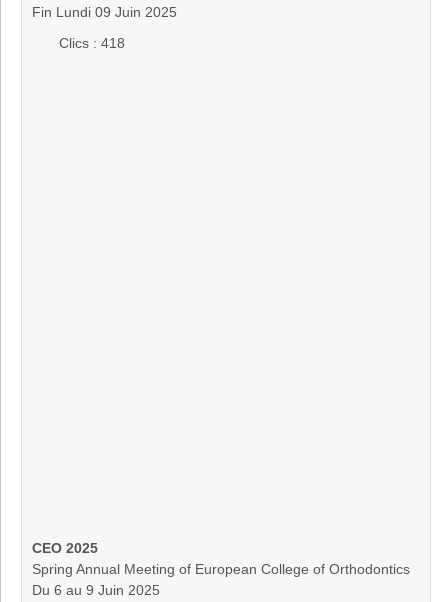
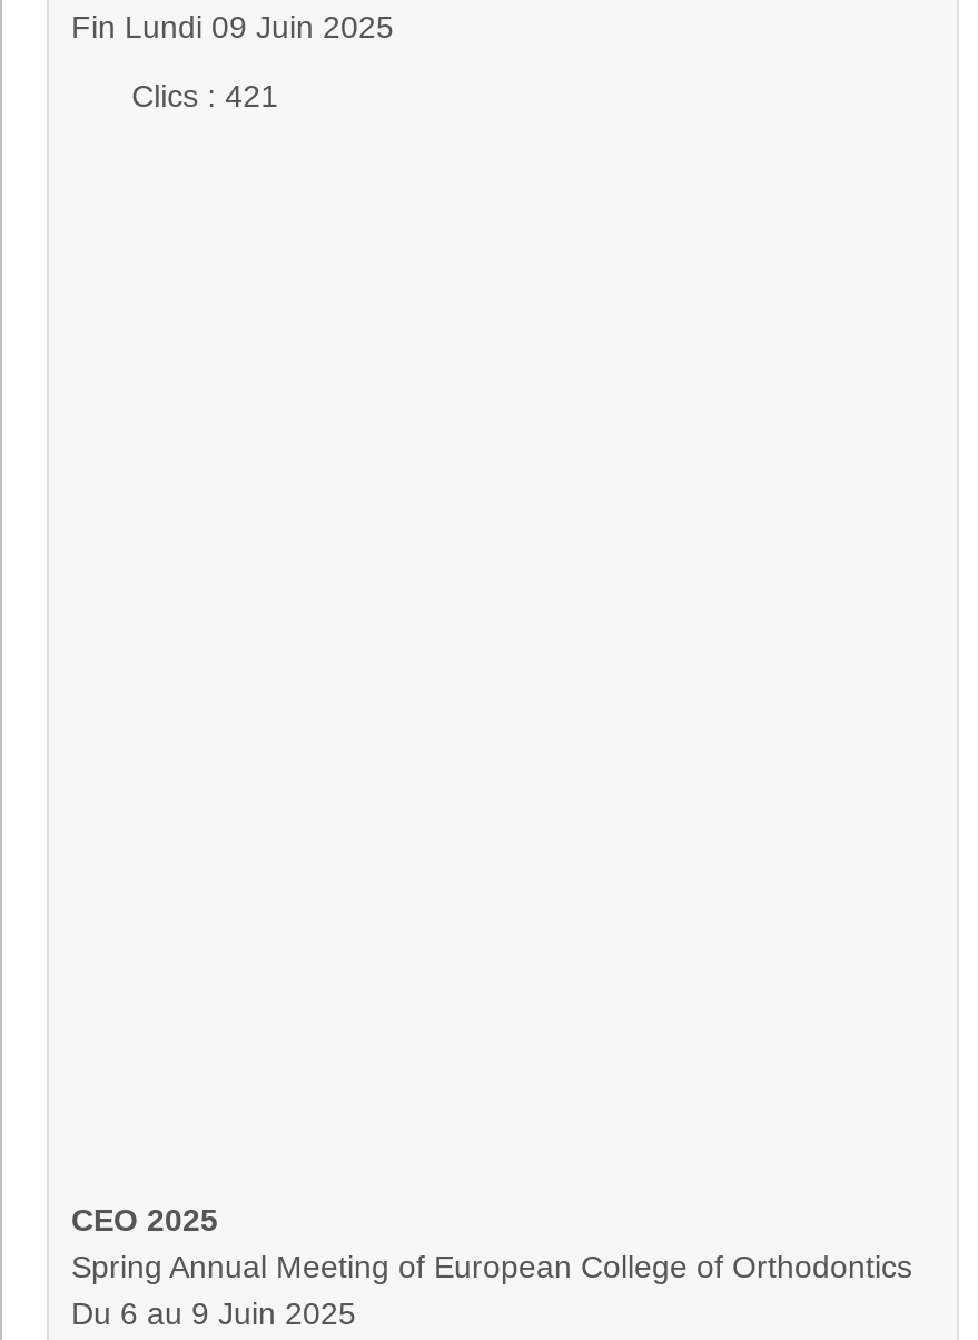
- Clics: 418
+ Clics: 421
